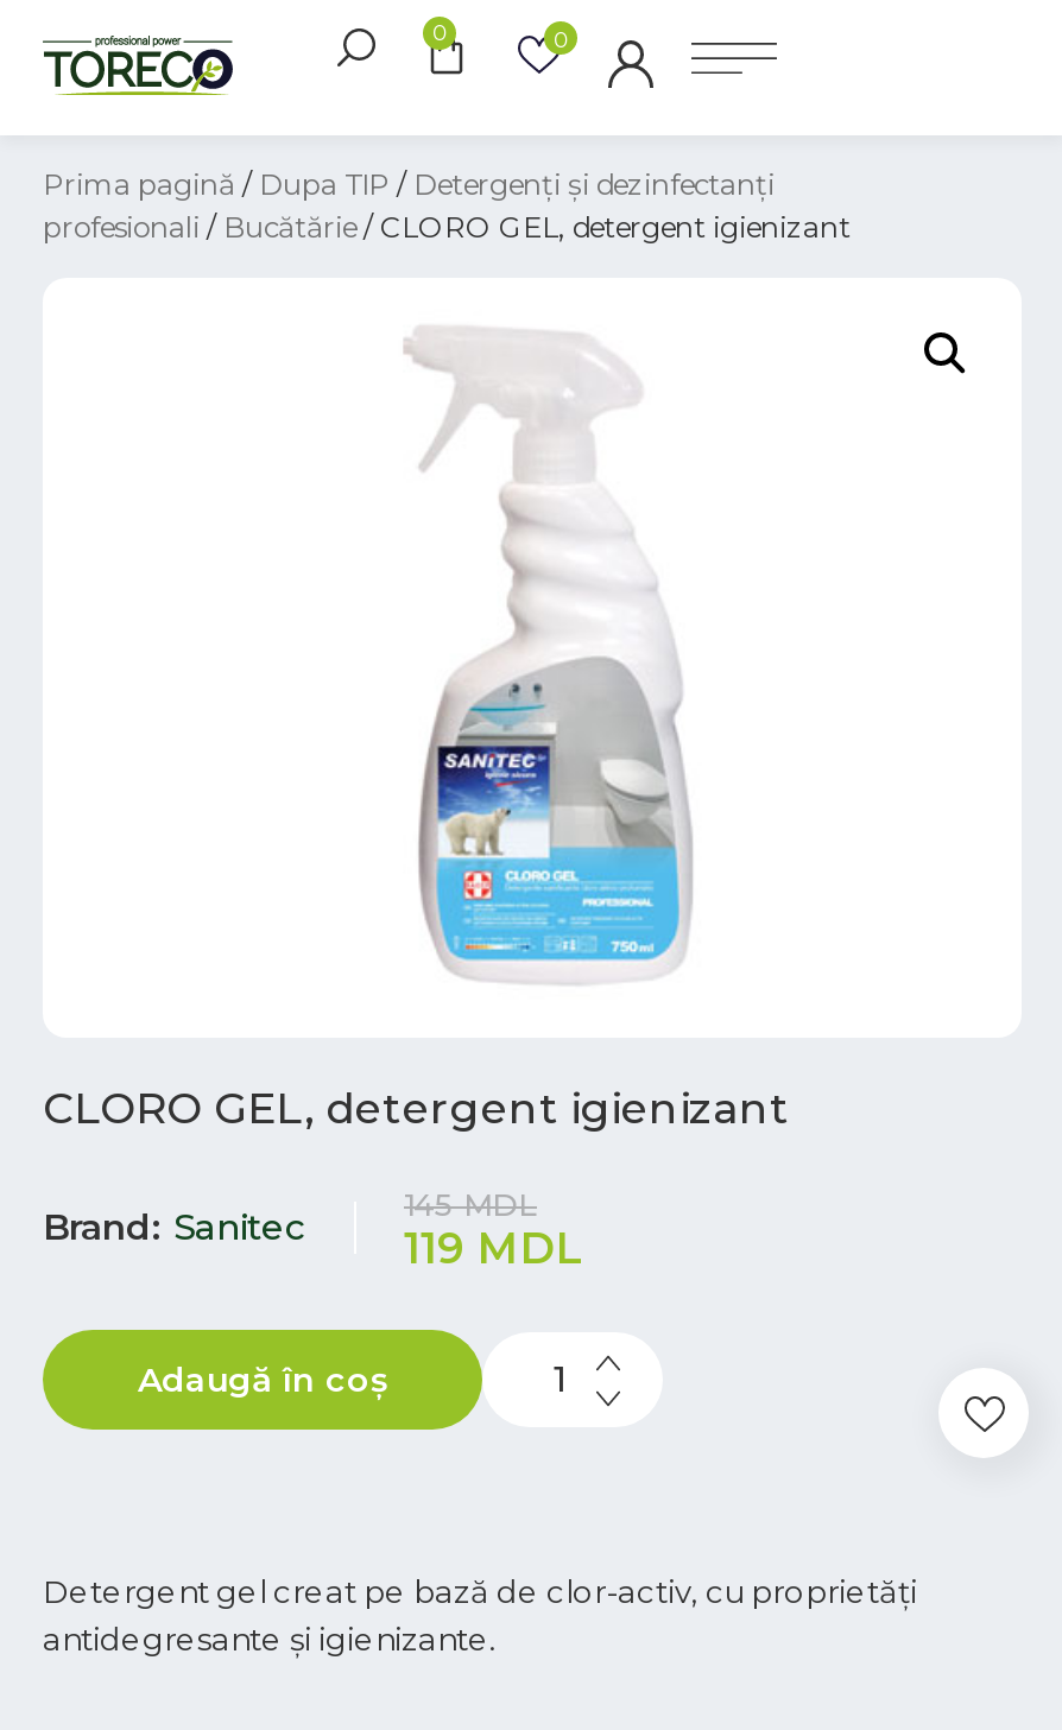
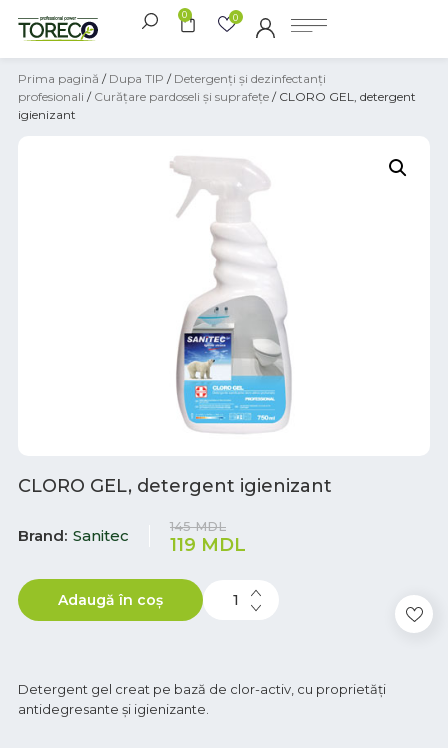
- profesionali / Bucătărie/ CLORO GEL, detergent igienizant
+ profesionali / Curățare pardoseli și suprafețe / CLORO GEL, detergent
+ igienizant
